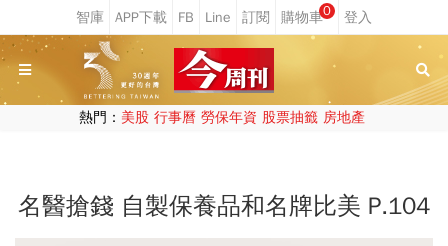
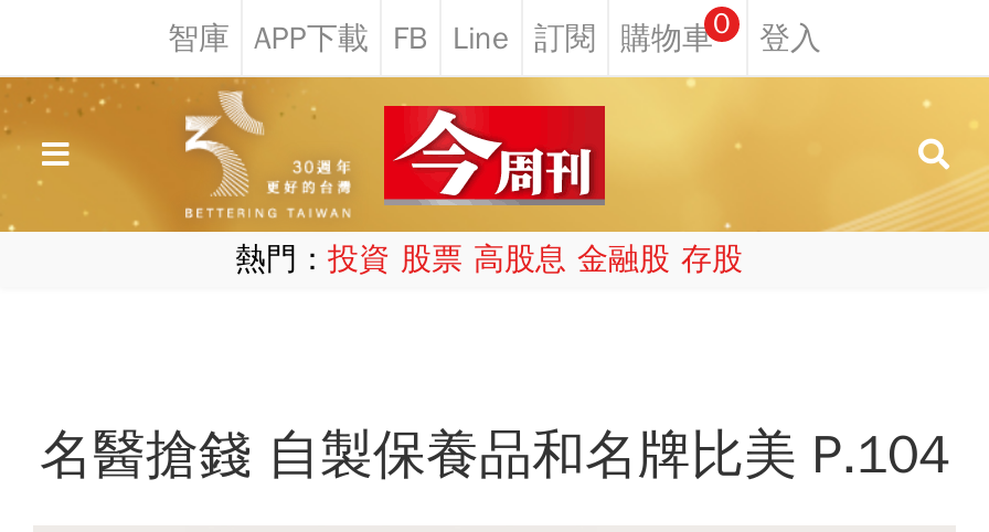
- 熱門：美股 行事曆 勞保年資 股票抽籤 房地產
+ 熱門：投資 股票 高股息 金融股 存股
